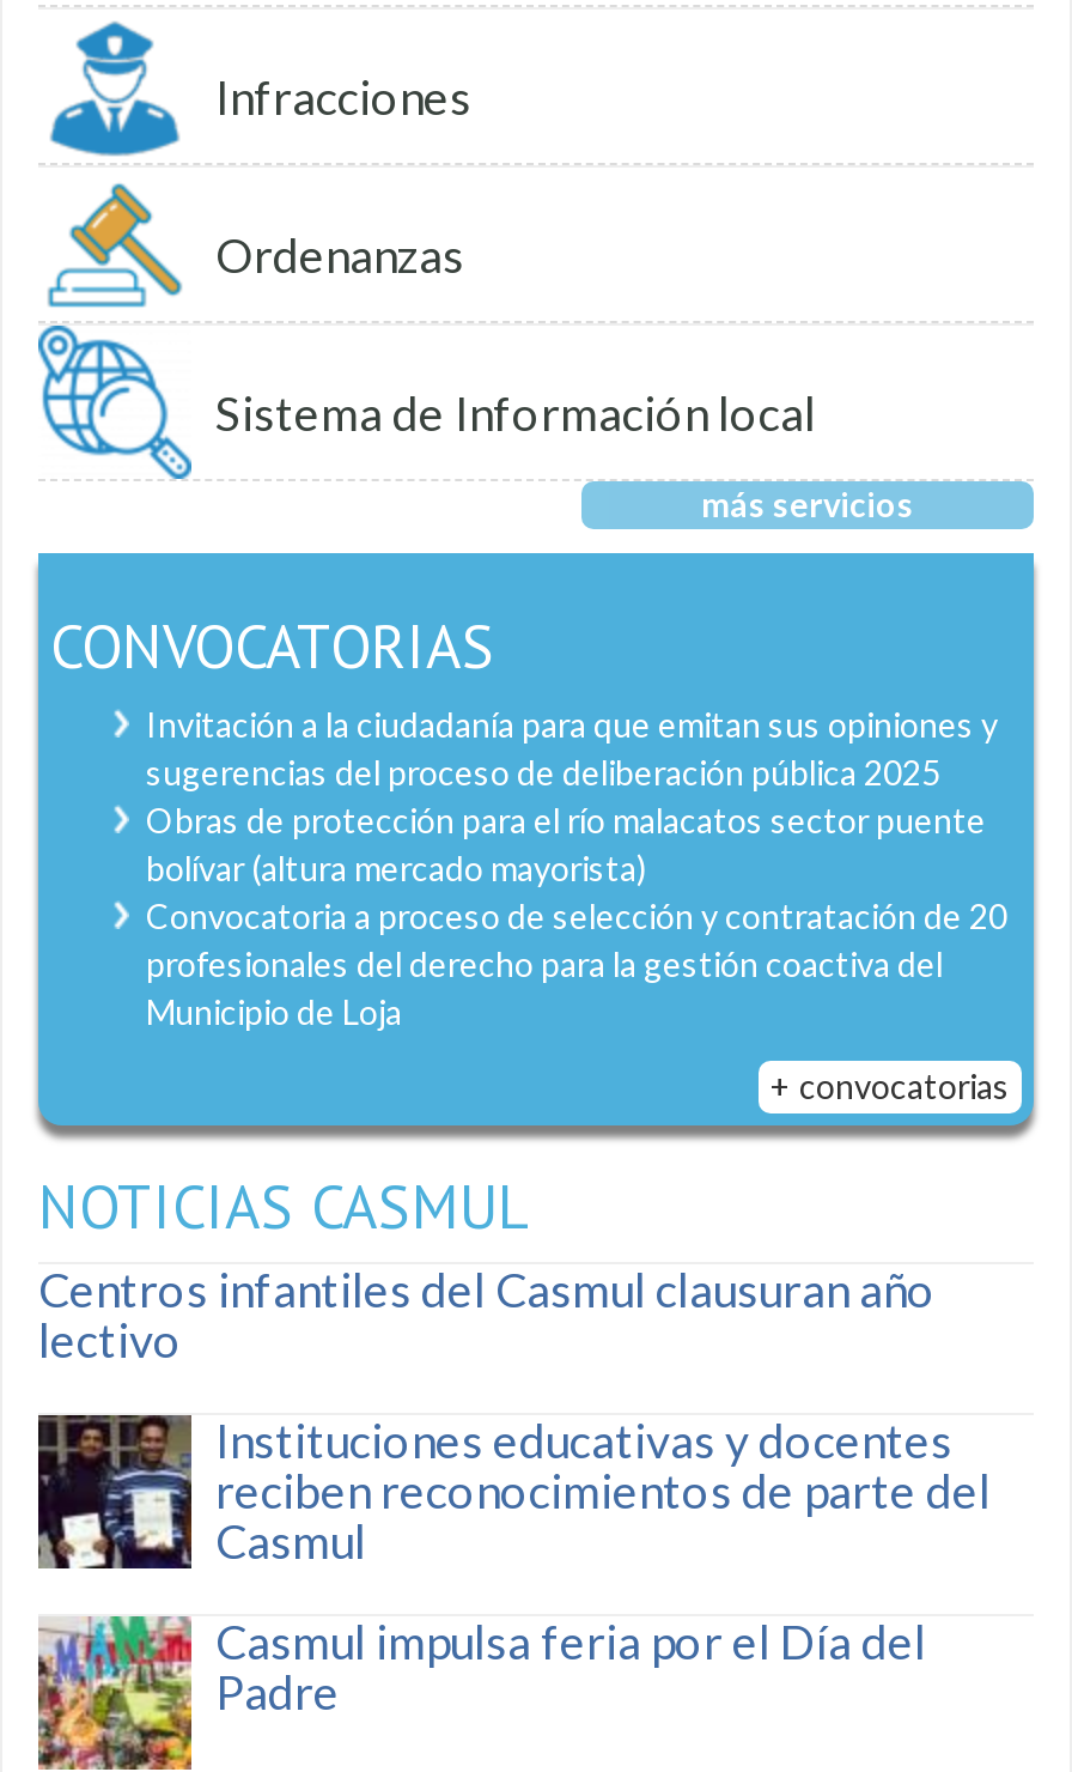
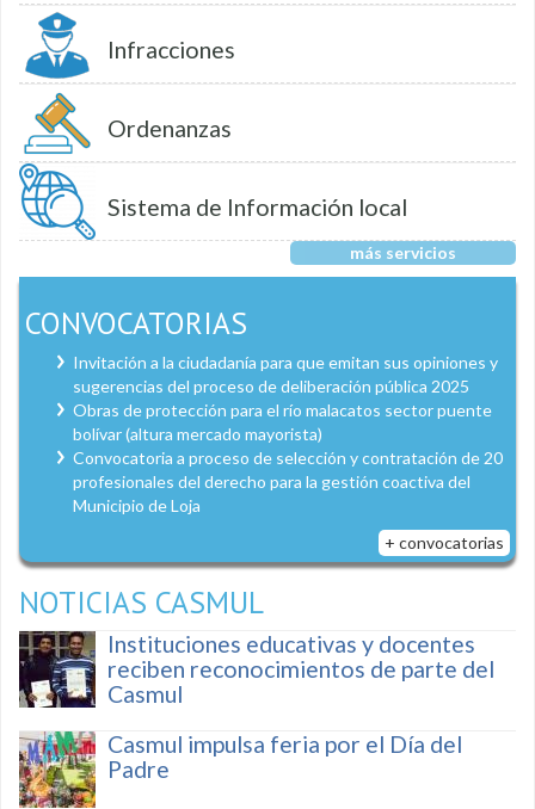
- Centros infantiles del Casmul clausuran año
- lectivo
